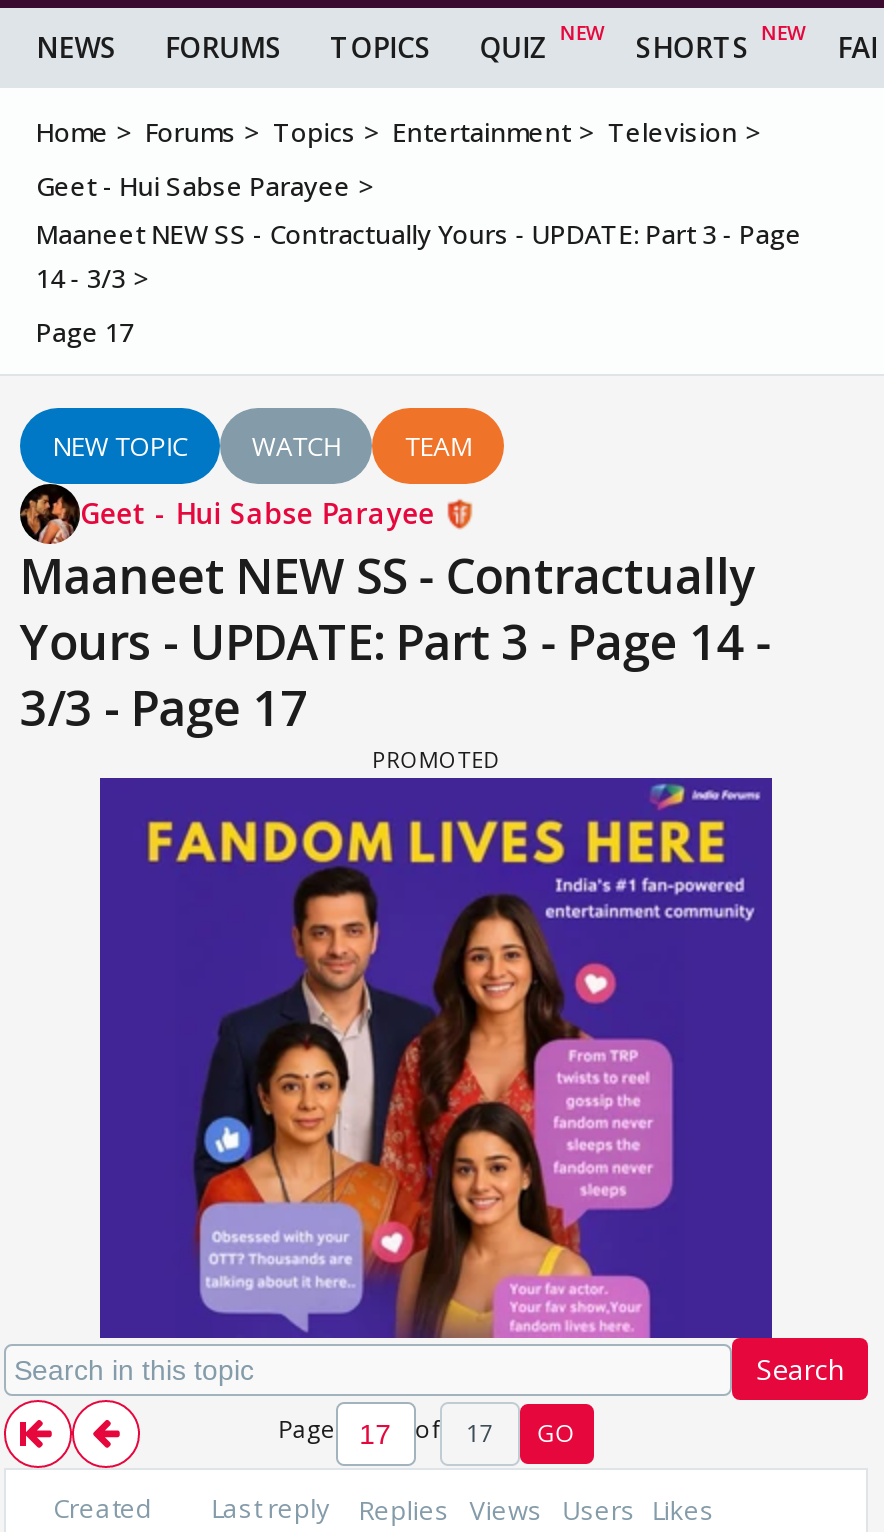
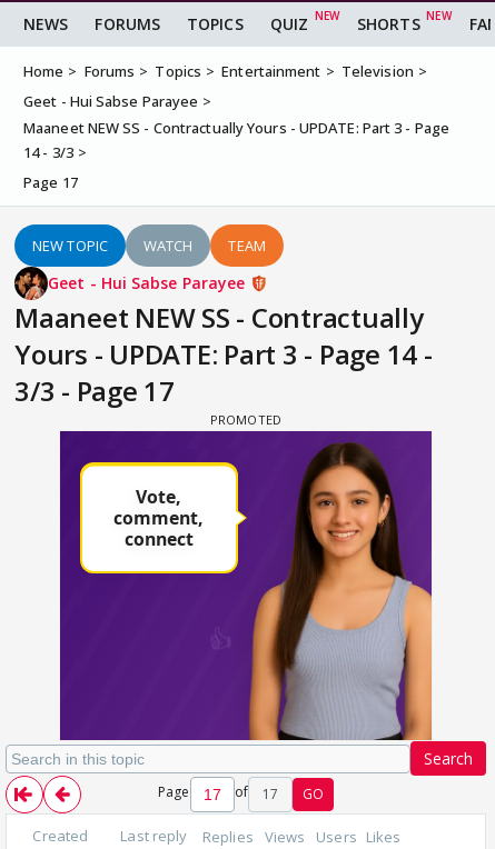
- [image]
+ [image]
